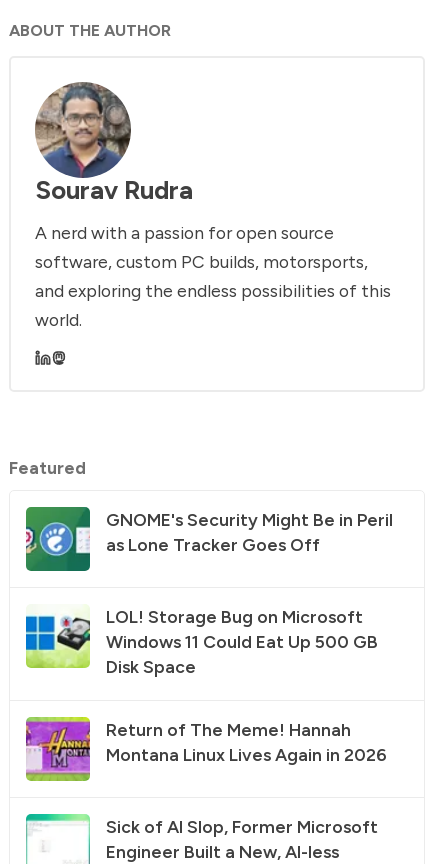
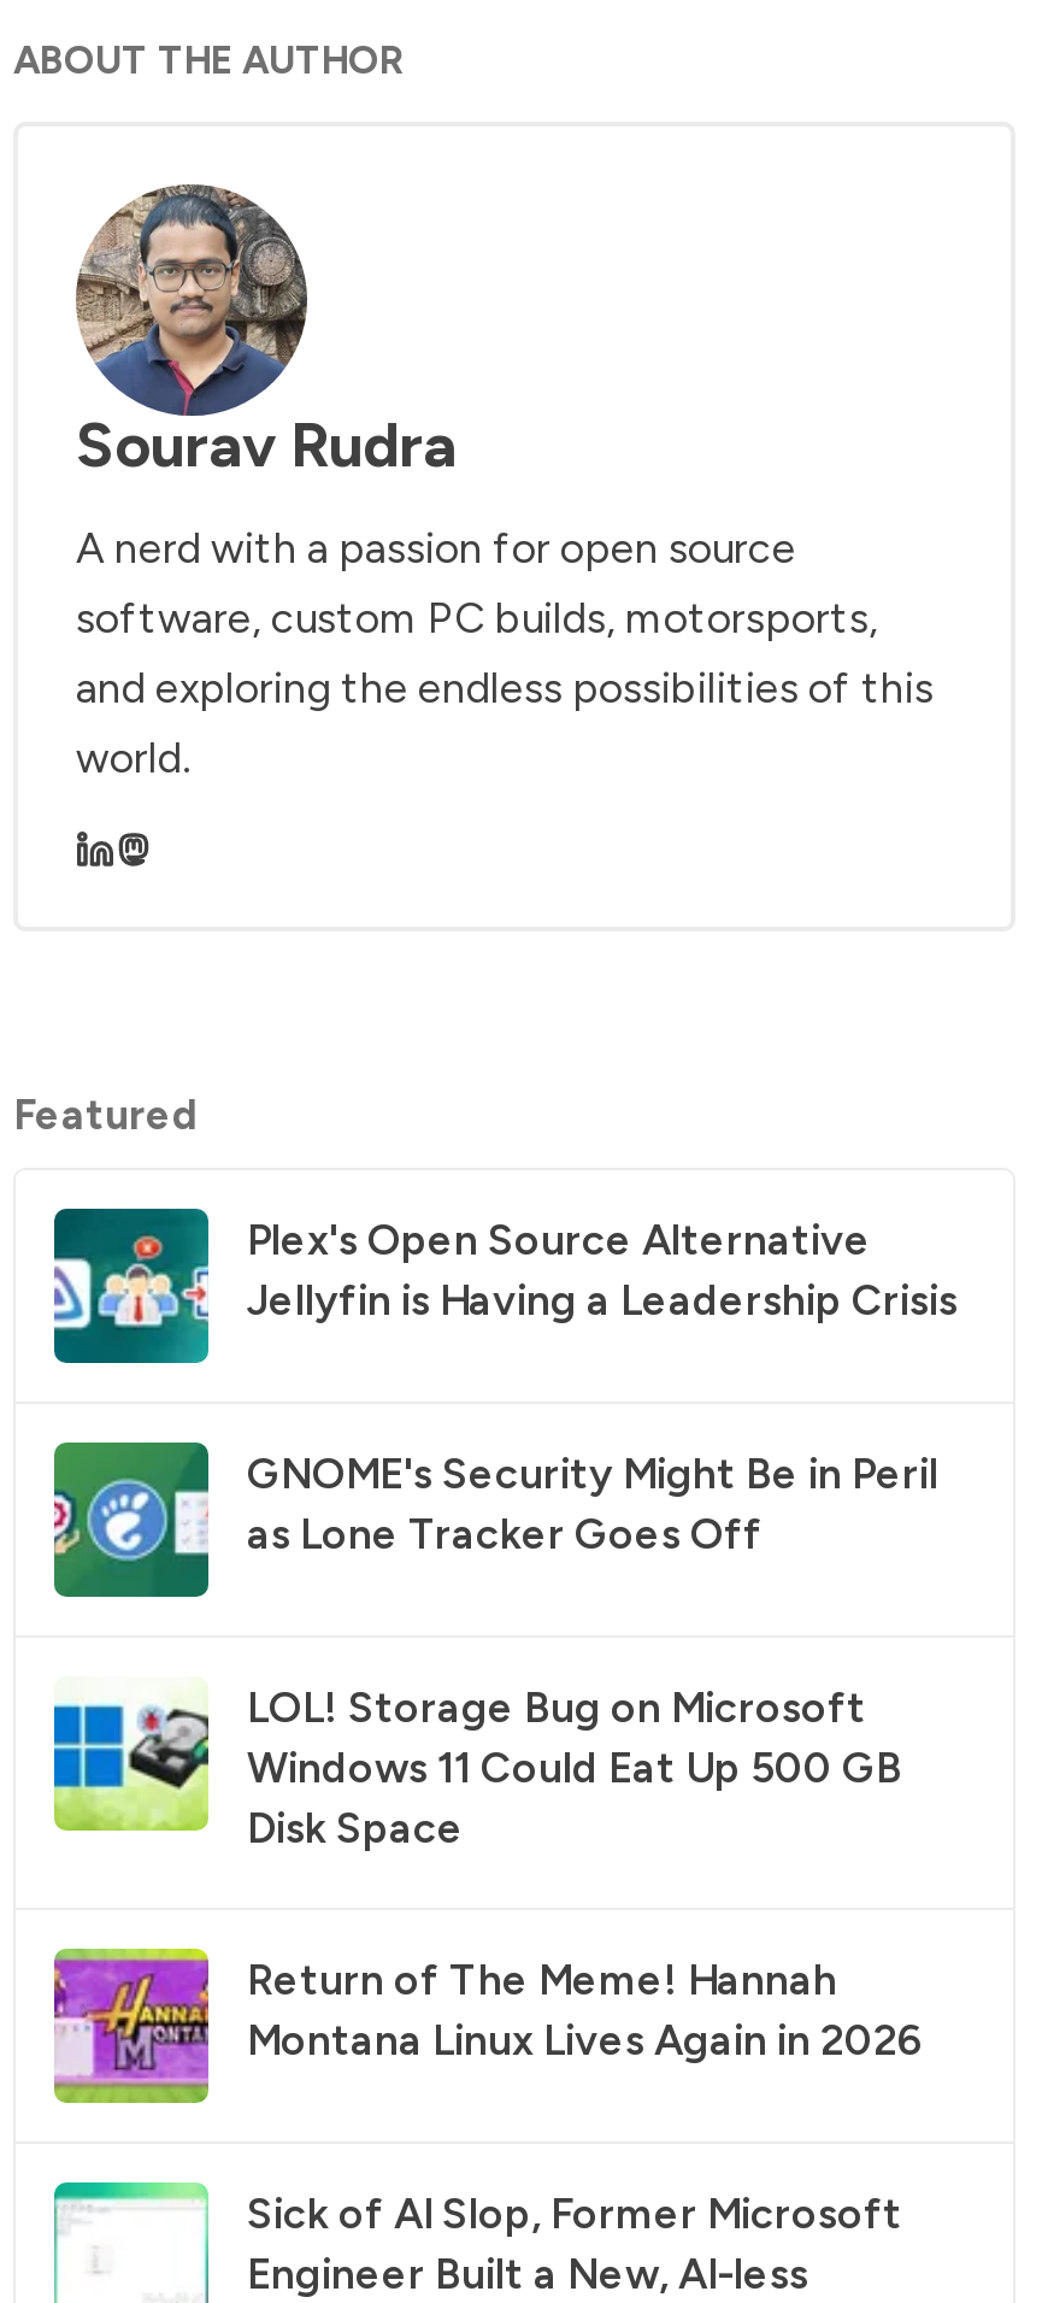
+ [image]
+ Plex's Open Source Alternative
+ Jellyfin is Having a Leadership Crisis
